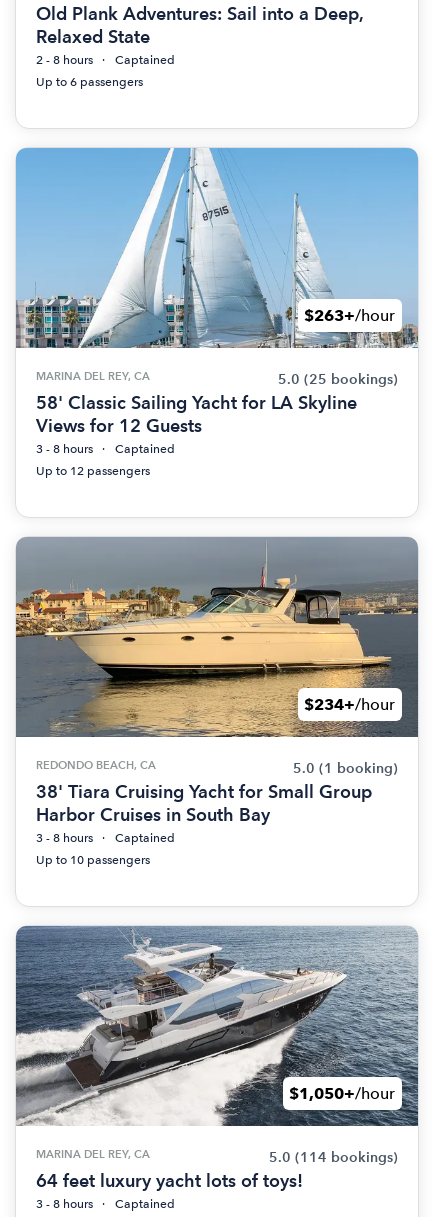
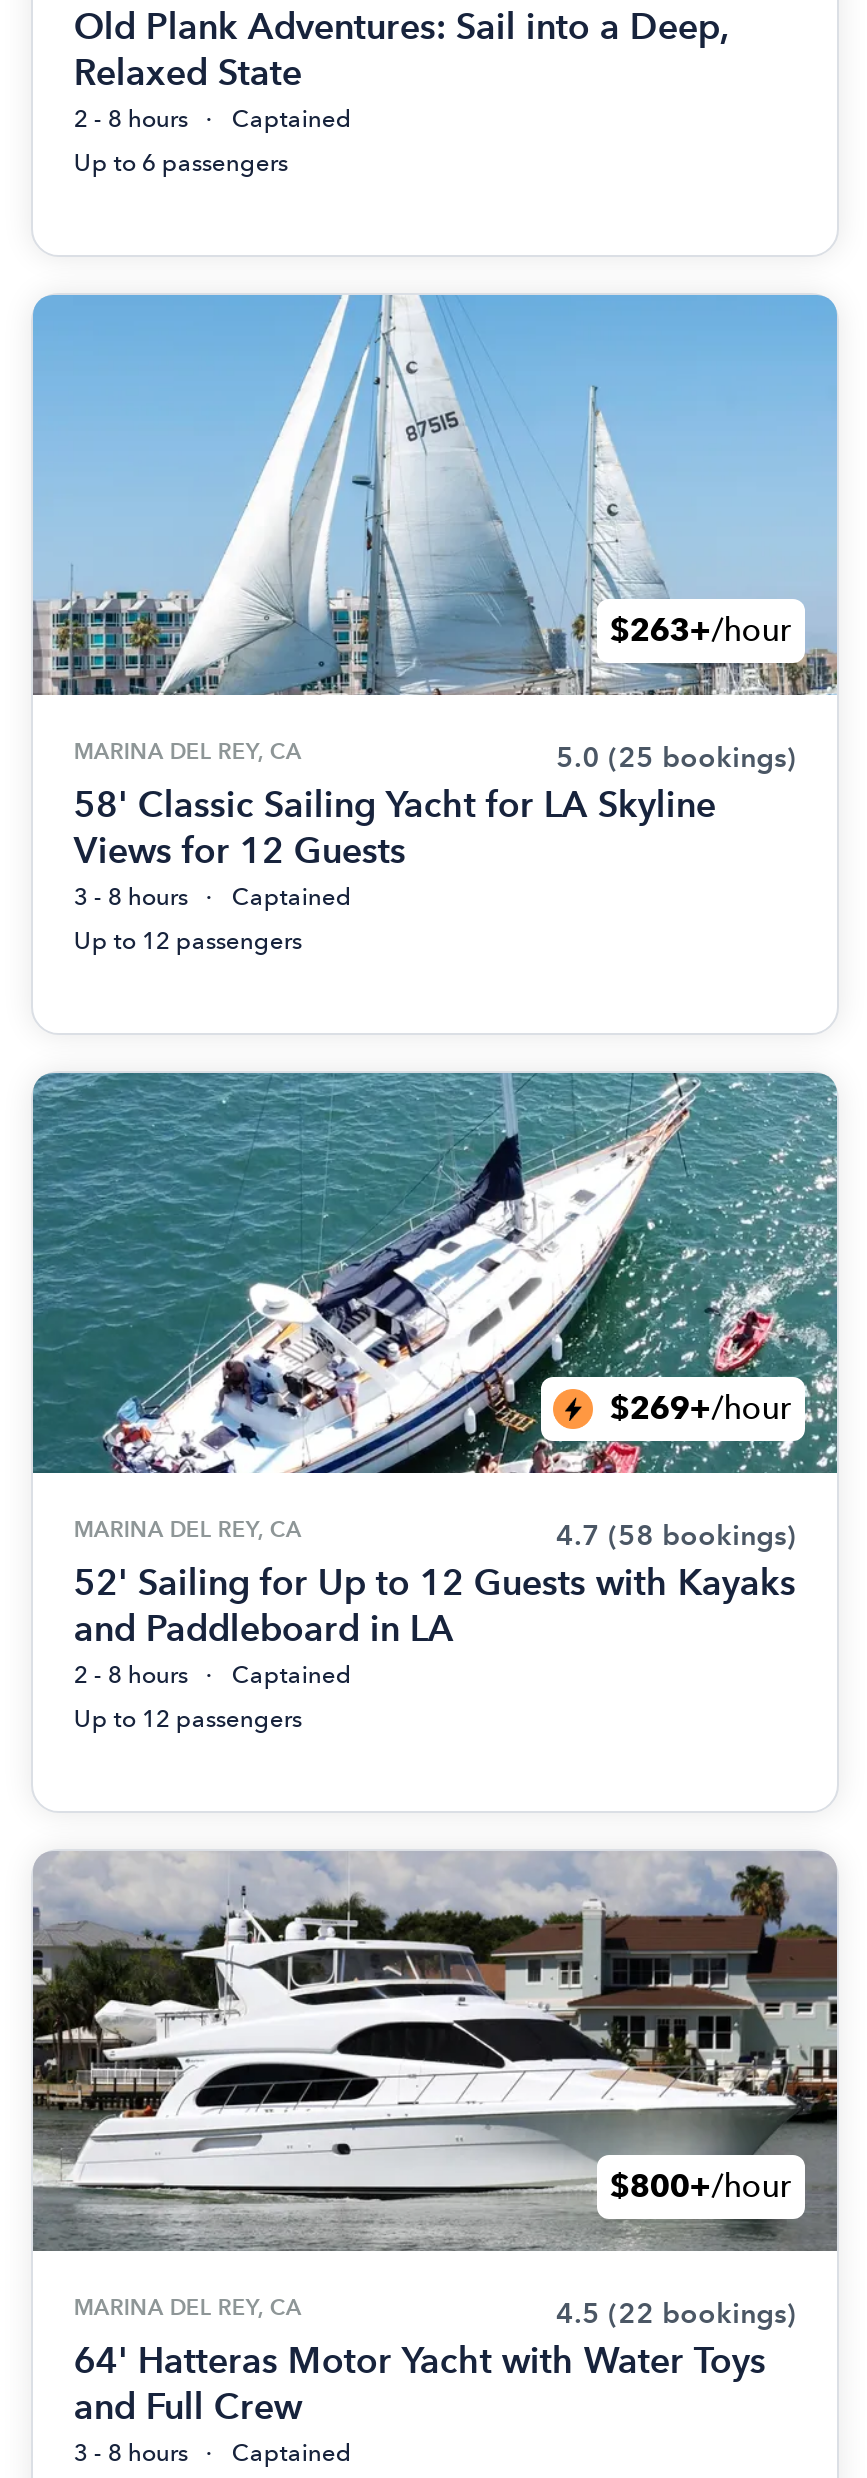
- [image]
- $234+/hour
+ [image]
+ $269+/hour

- REDONDO BEACH, CA
- 5.0 (1 booking)
- 38' Tiara Cruising Yacht for Small Group
- Harbor Cruises in South Bay
- 3 - 8 hours
+ MARINA DEL REY, CA
+ 4.7 (58 bookings)
+ 52' Sailing for Up to 12 Guests with Kayaks
+ and Paddleboard in LA
+ 2 - 8 hours

- Up to 10 passengers
+ Up to 12 passengers

- [image]
- $1,050+/hour
+ [image]
+ $800+/hour

- 5.0 (114 bookings)
- 64 feet luxury yacht lots of toys!
+ 4.5 (22 bookings)
+ 64' Hatteras Motor Yacht with Water Toys
+ and Full Crew
